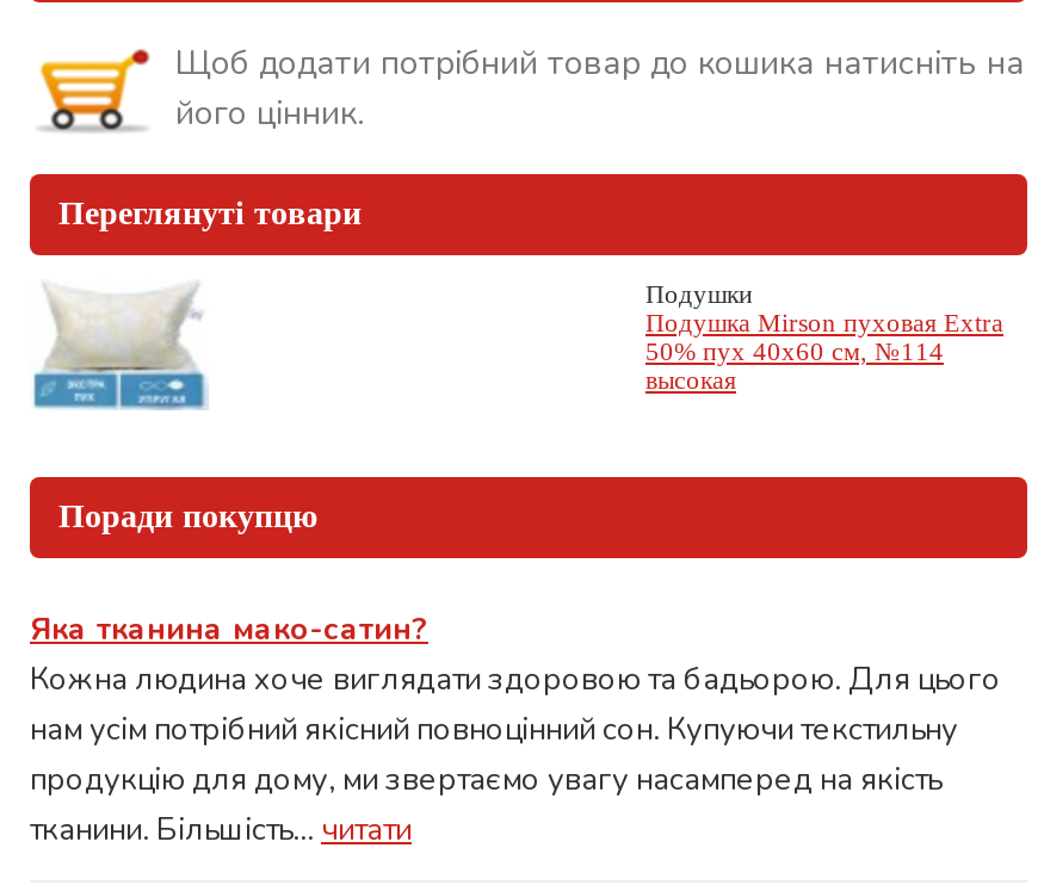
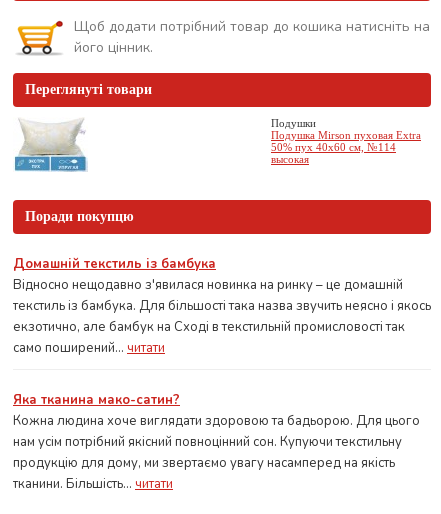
+ Домашній текстиль із бамбука
+ Відносно нещодавно з'явилася новинка на ринку – це домашній
+ текстиль із бамбука. Для більшості така назва звучить неясно і якось
+ екзотично, але бамбук на Сході в текстильній промисловості так
+ само поширений... читати
